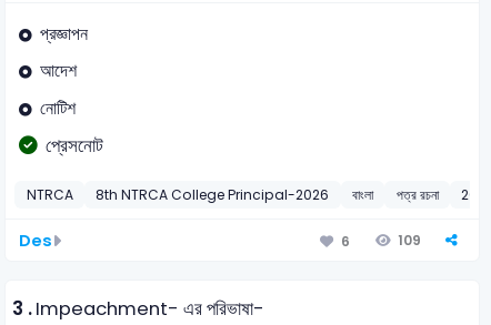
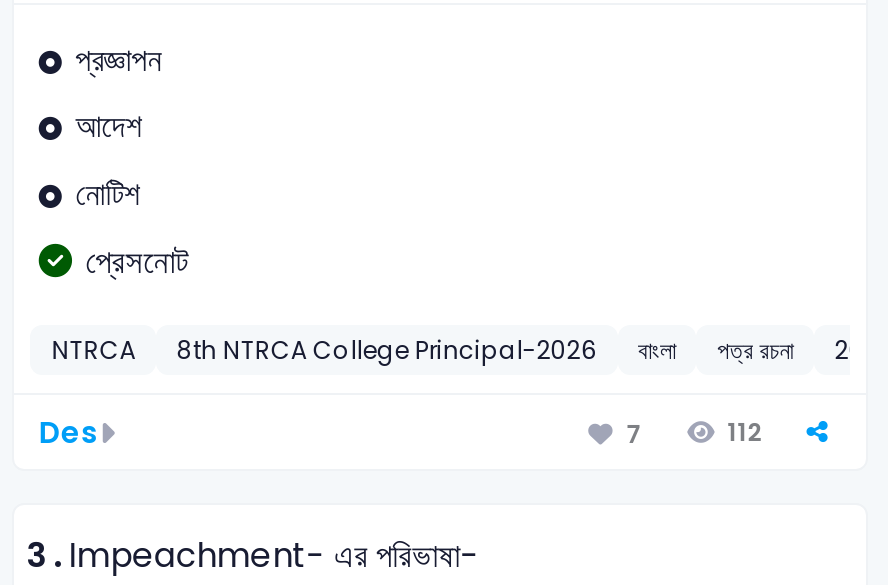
- 6
+ 7

- 109
+ 112
